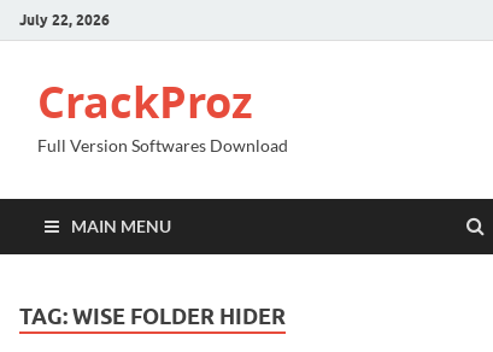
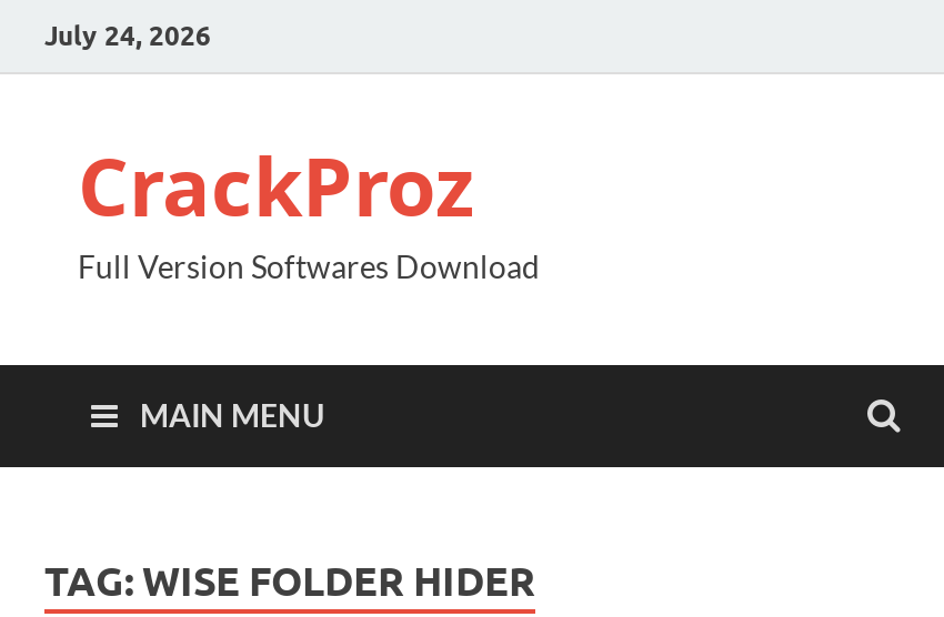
- July 22, 2026
+ July 24, 2026
